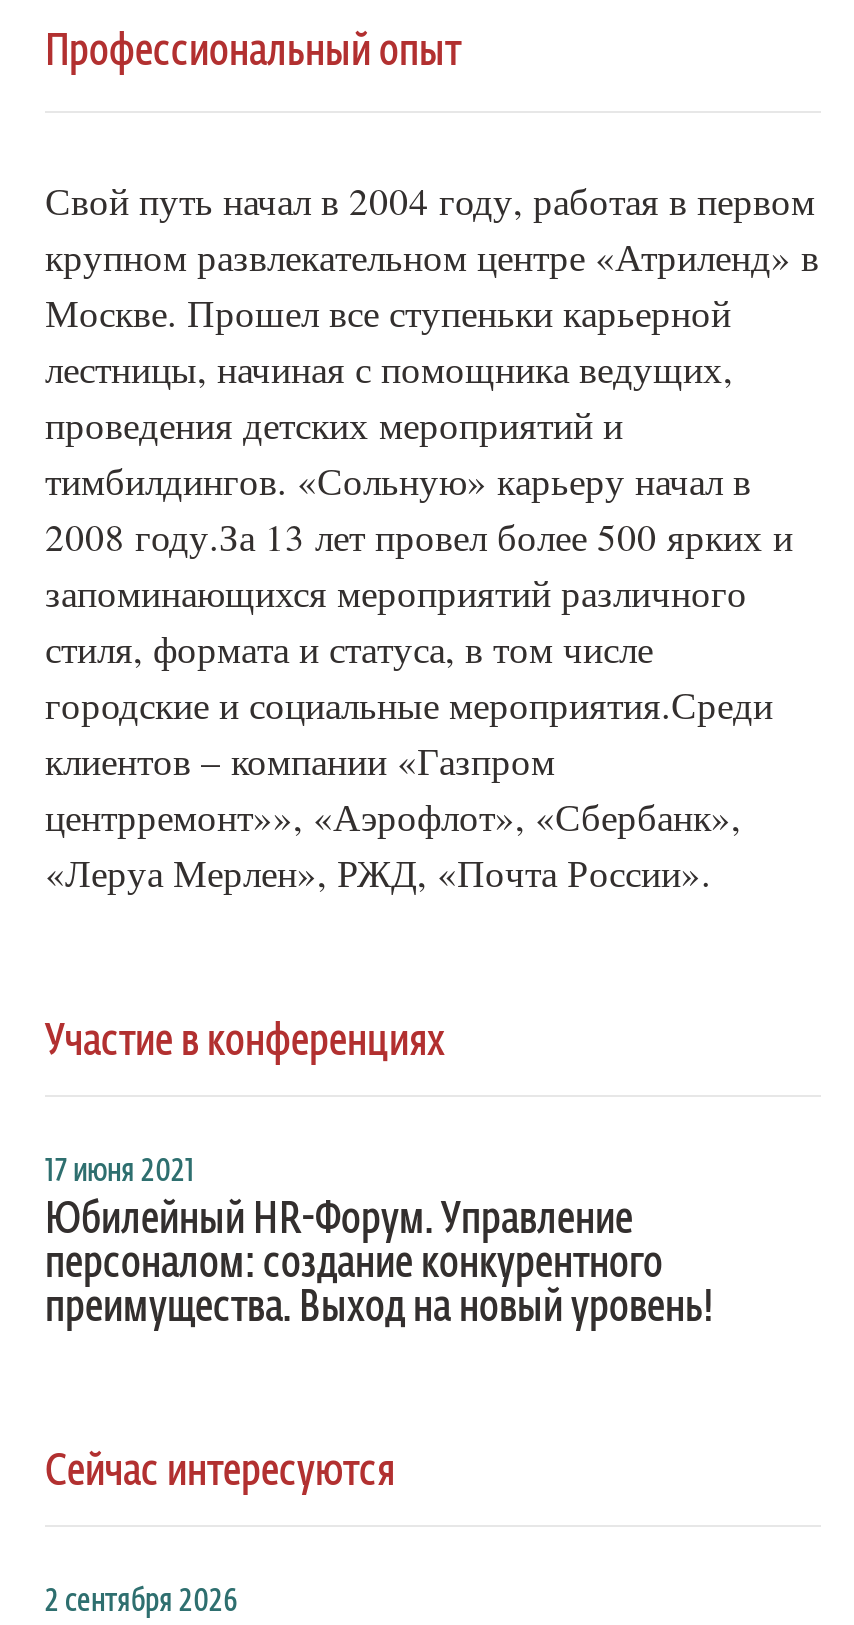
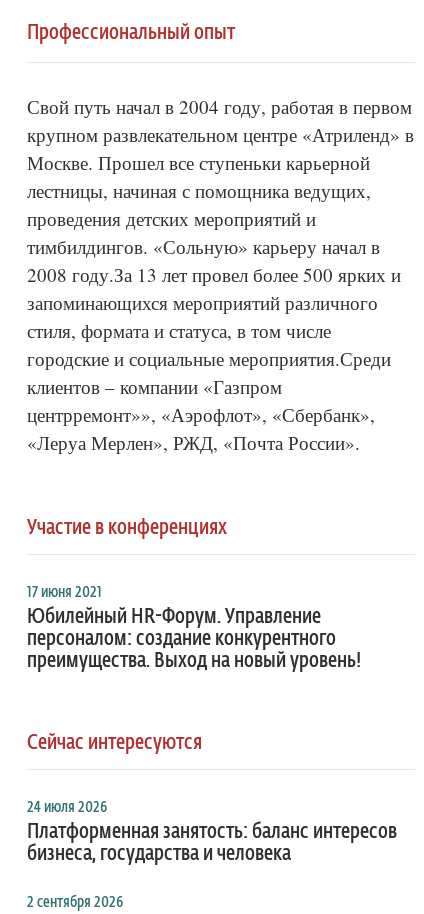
+ 24 июля 2026
+ Платформенная занятость: баланс интересов
+ бизнеса, государства и человека
